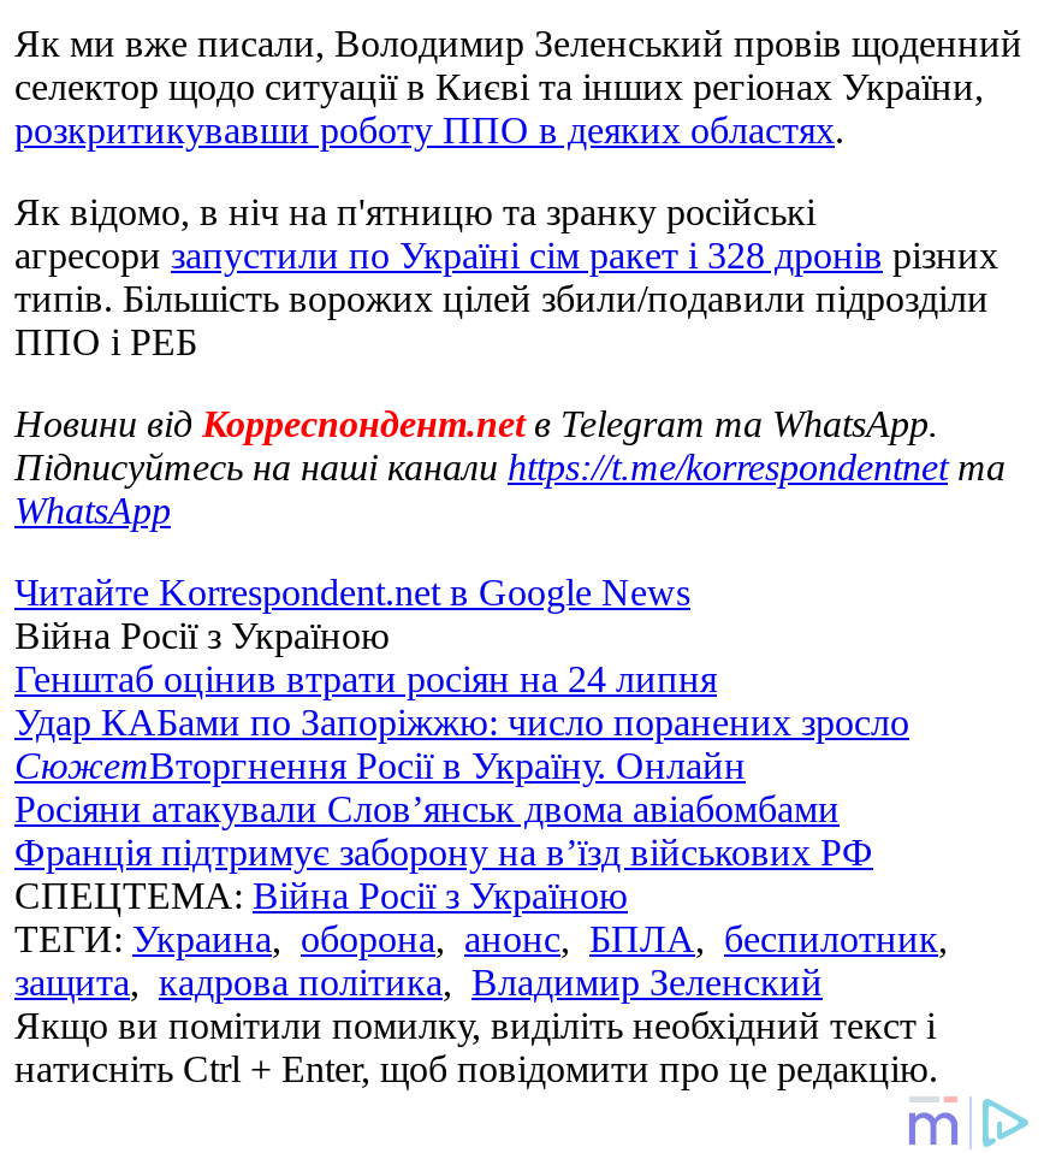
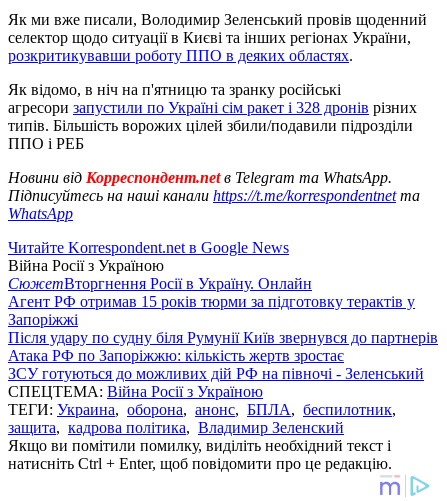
- Генштаб оцінив втрати росіян на 24 липня
- Удар КАБами по Запоріжжю: число поранених зросло

moved up: СюжетВторгнення Росії в Україну. Онлайн

- Росіяни атакували Слов’янськ двома авіабомбами
- Франція підтримує заборону на в’їзд військових РФ
+ Агент РФ отримав 15 років тюрми за підготовку терактів у
+ Запоріжжі
+ Після удару по судну біля Румунії Київ звернувся до партнерів
+ Атака РФ по Запоріжжю: кількість жертв зростає
+ ЗСУ готуються до можливих дій РФ на півночі - Зеленський
